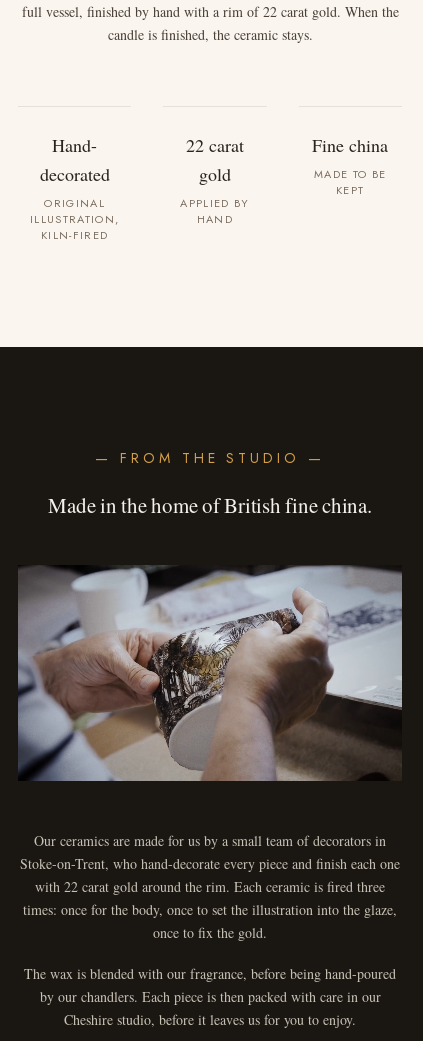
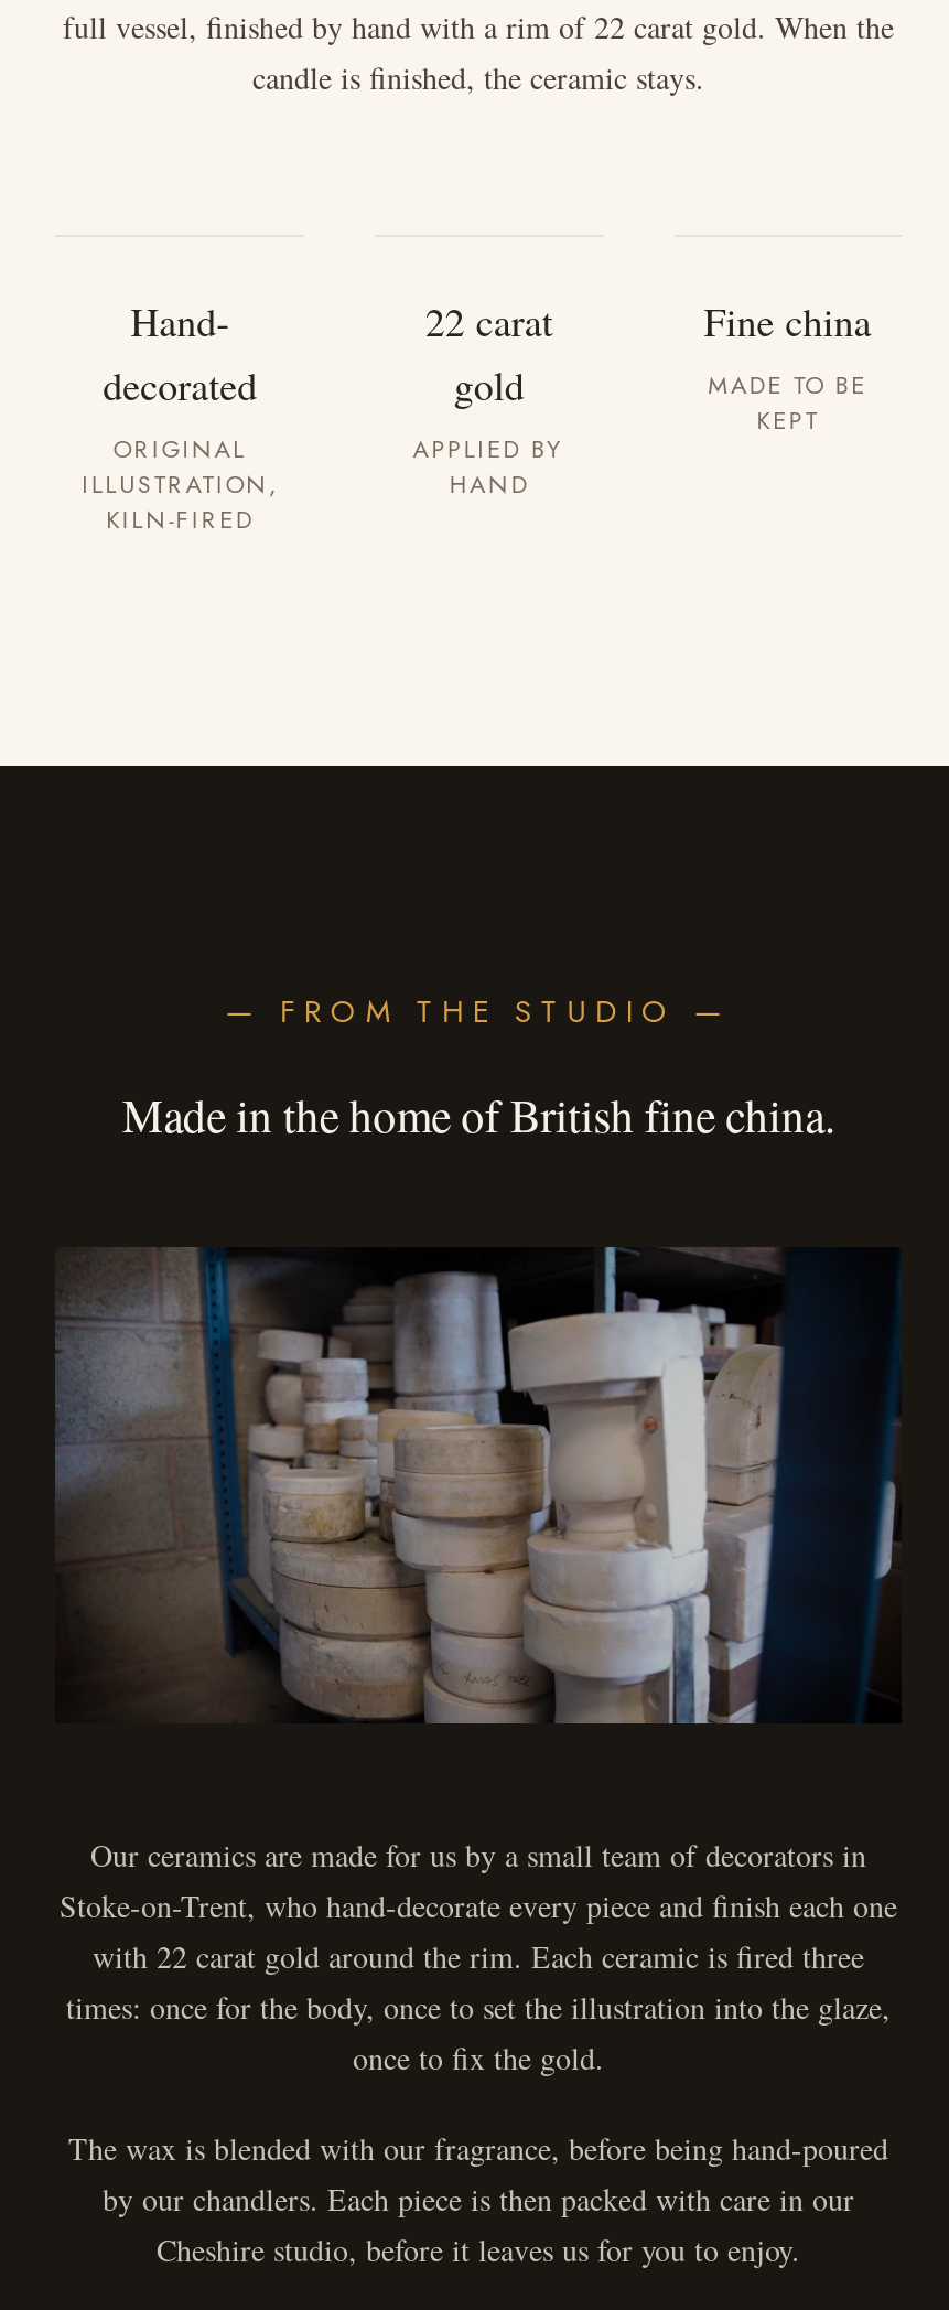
- [image]
+ [image]
